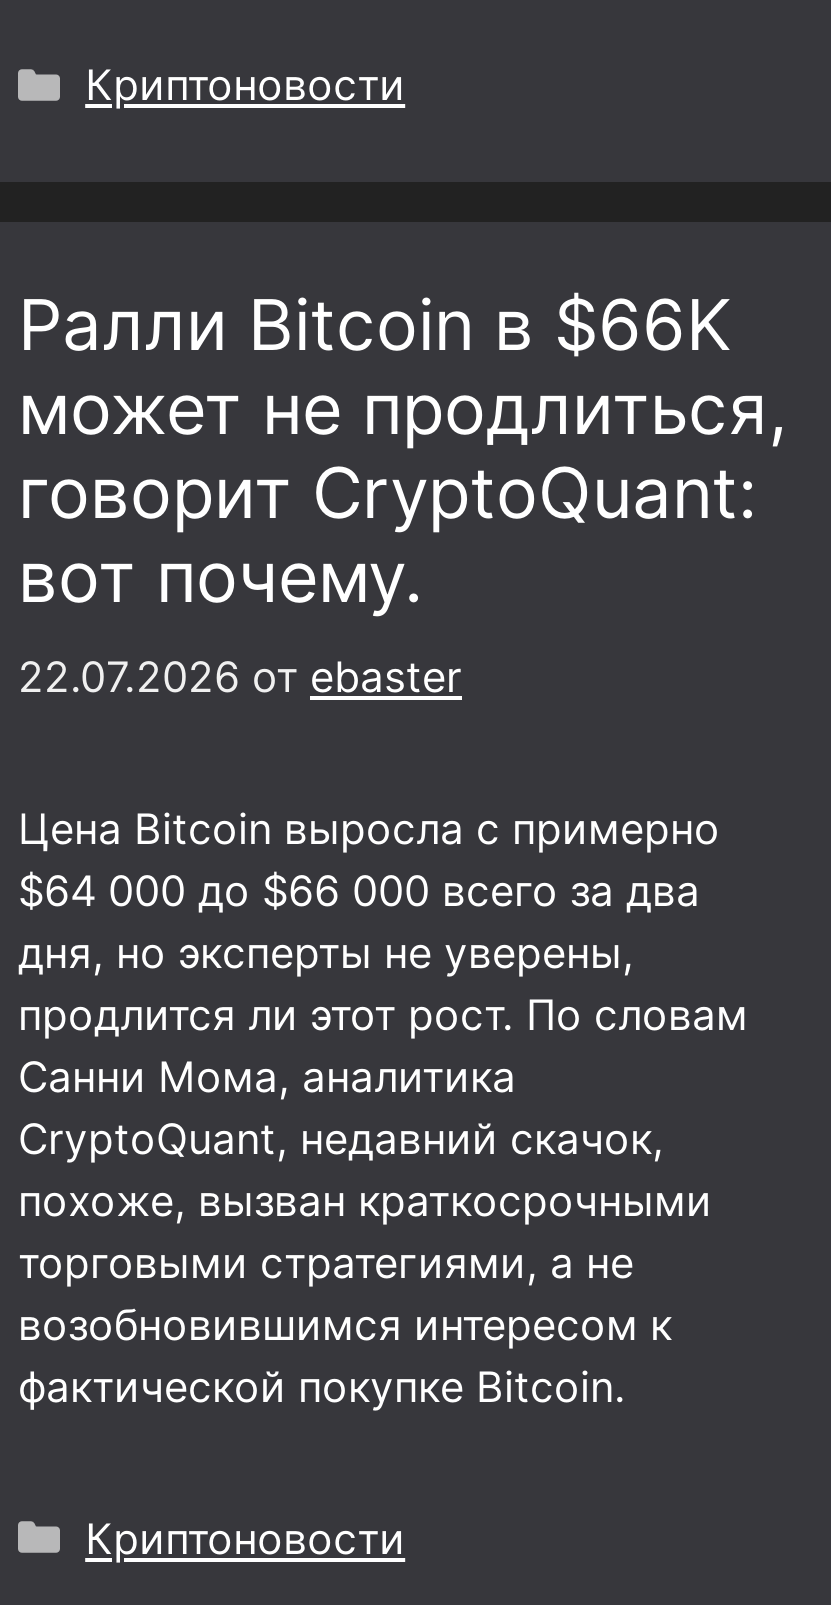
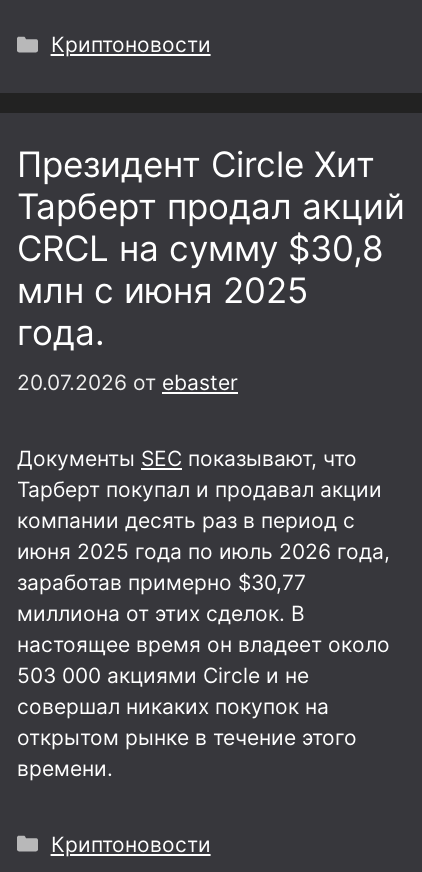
- Ралли Bitcoin в $66K
- может не продлиться,
- говорит CryptoQuant:
- вот почему.
- 22.07.2026 от ebaster
+ Президент Circle Хит
+ Тарберт продал акций
+ CRCL на сумму $30,8
+ млн с июня 2025
+ года.
+ 20.07.2026 от ebaster

- Цена Bitcoin выросла с примерно
- $64 000 до $66 000 всего за два
- дня, но эксперты не уверены,
- продлится ли этот рост. По словам
- Санни Мома, аналитика
- CryptoQuant, недавний скачок,
- похоже, вызван краткосрочными
- торговыми стратегиями, а не
- возобновившимся интересом к
- фактической покупке Bitcoin.
+ Документы SEC показывают, что
+ Тарберт покупал и продавал акции
+ компании десять раз в период с
+ июня 2025 года по июль 2026 года,
+ заработав примерно $30,77
+ миллиона от этих сделок. В
+ настоящее время он владеет около
+ 503 000 акциями Circle и не
+ совершал никаких покупок на
+ открытом рынке в течение этого
+ времени.
